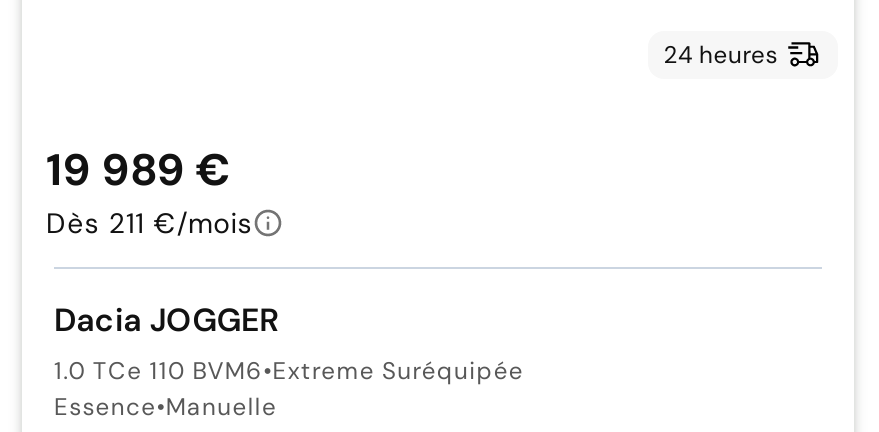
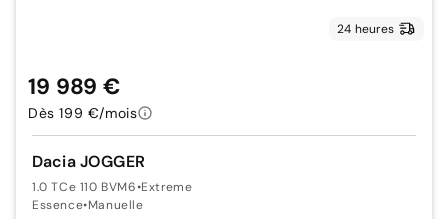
- Dès 211 €/mois
+ Dès 199 €/mois

- 1.0 TCe 110 BVM6•Extreme Suréquipée
+ 1.0 TCe 110 BVM6•Extreme
